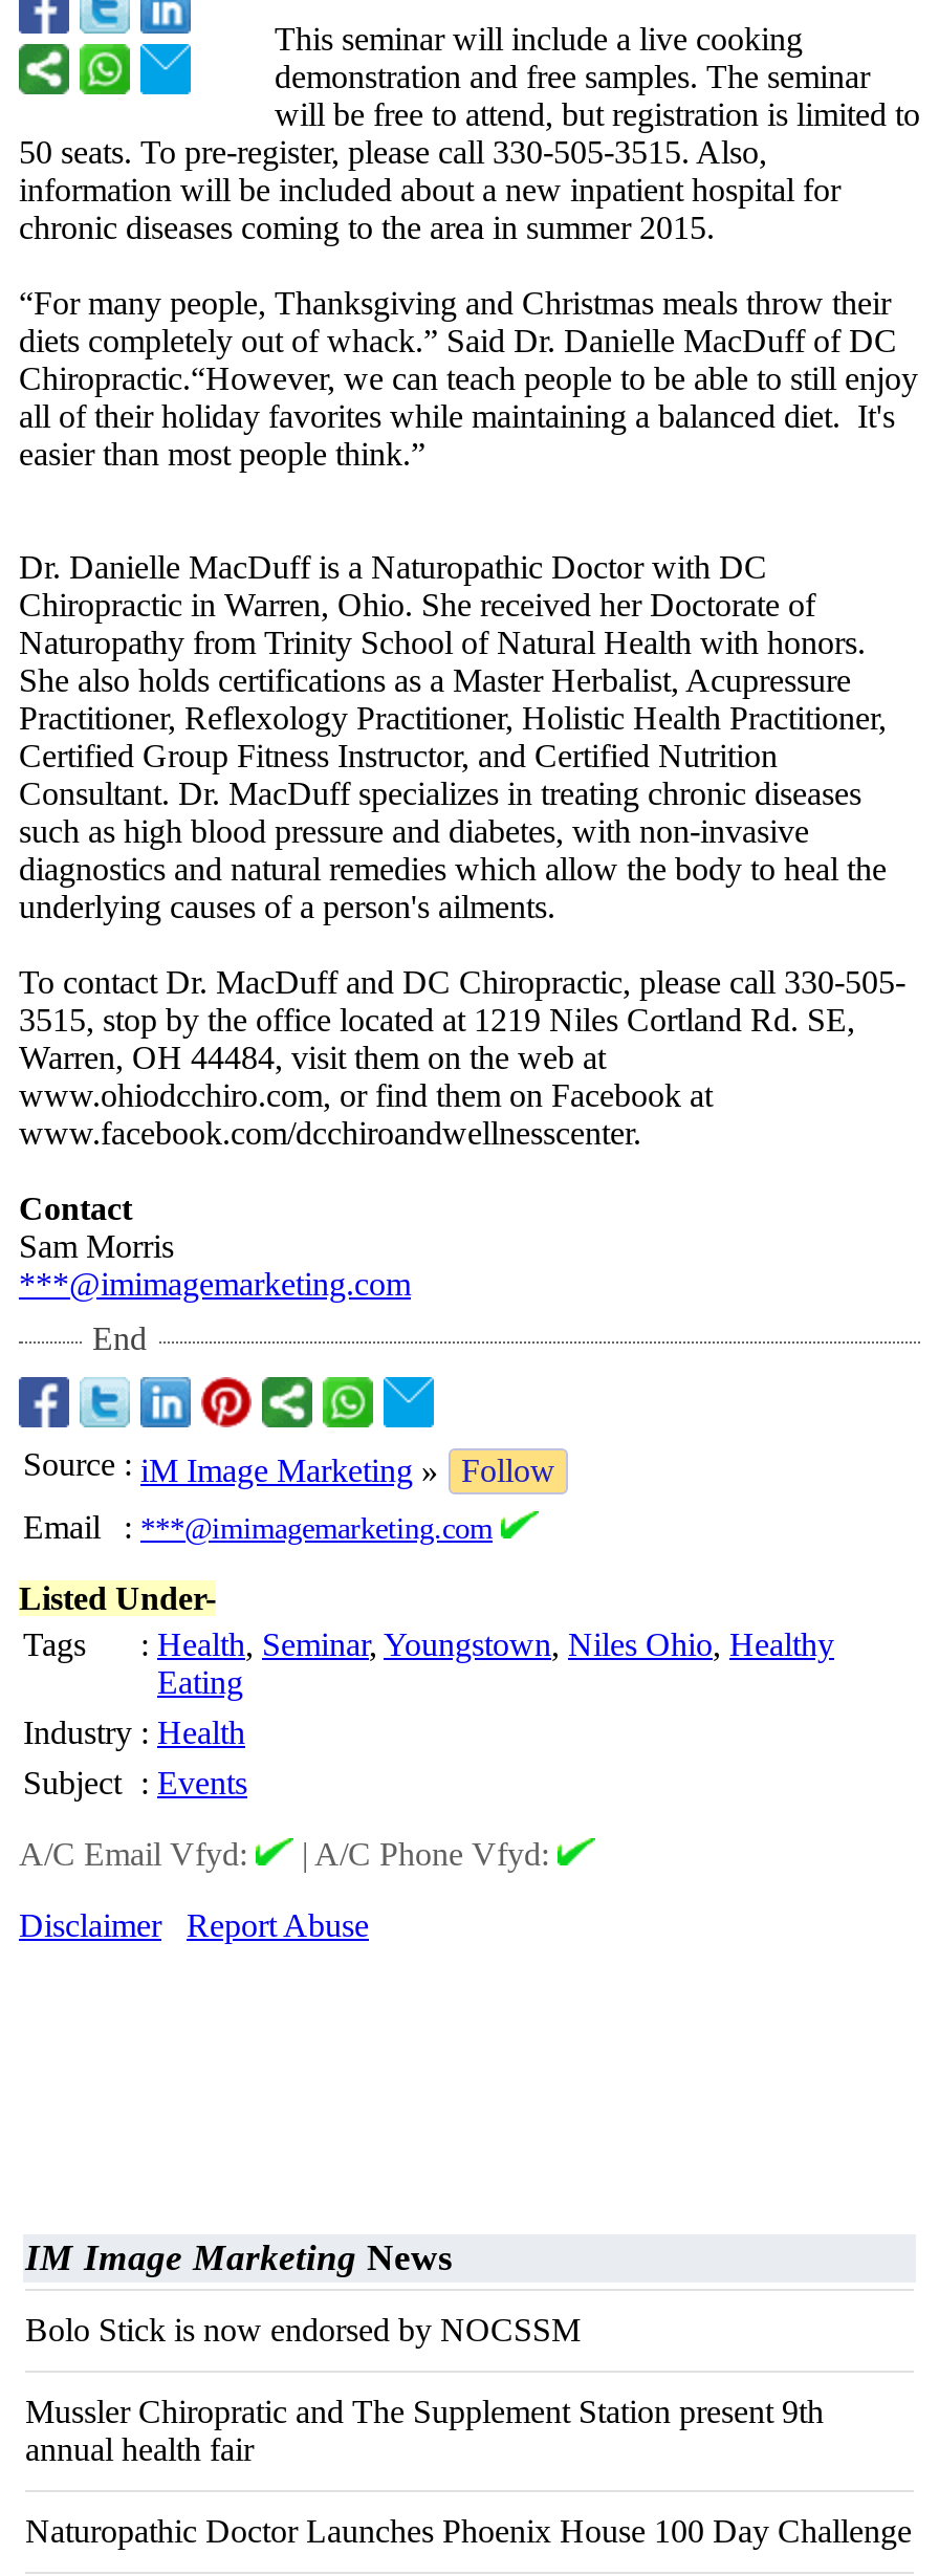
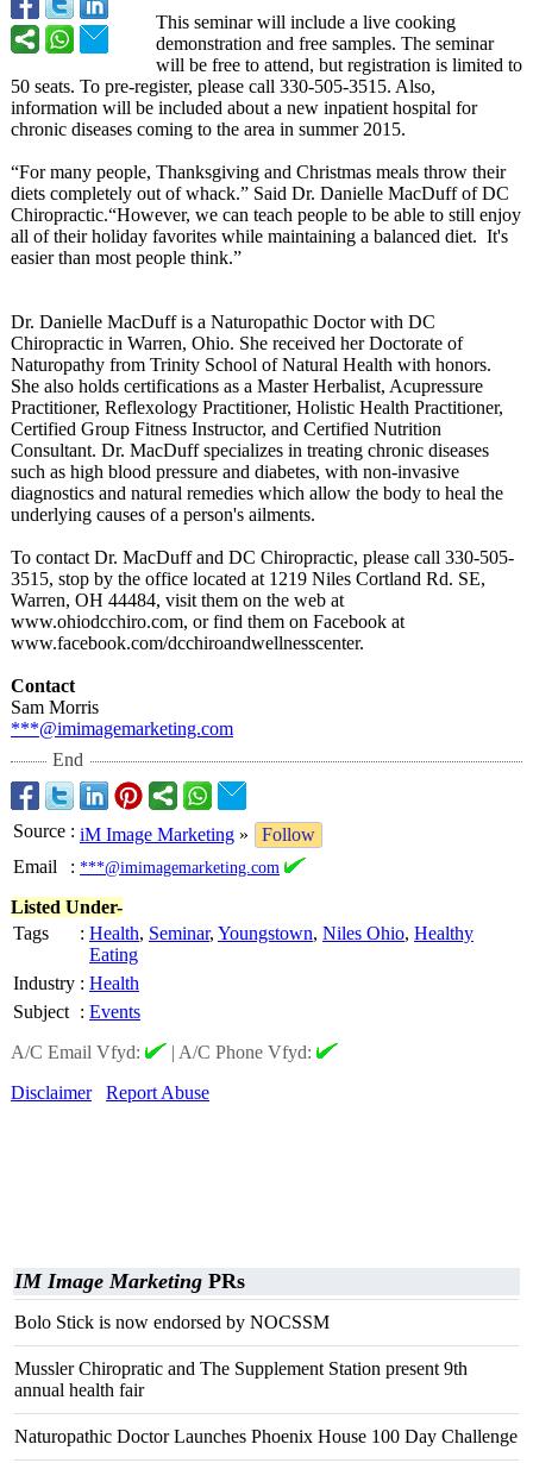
- IM Image Marketing News
+ IM Image Marketing PRs
